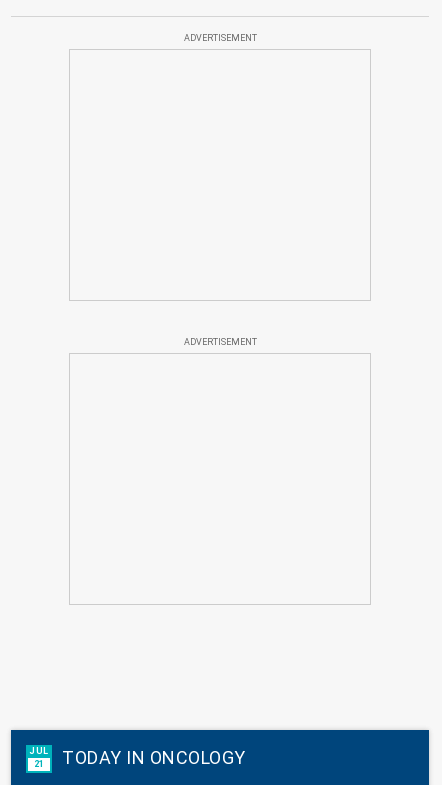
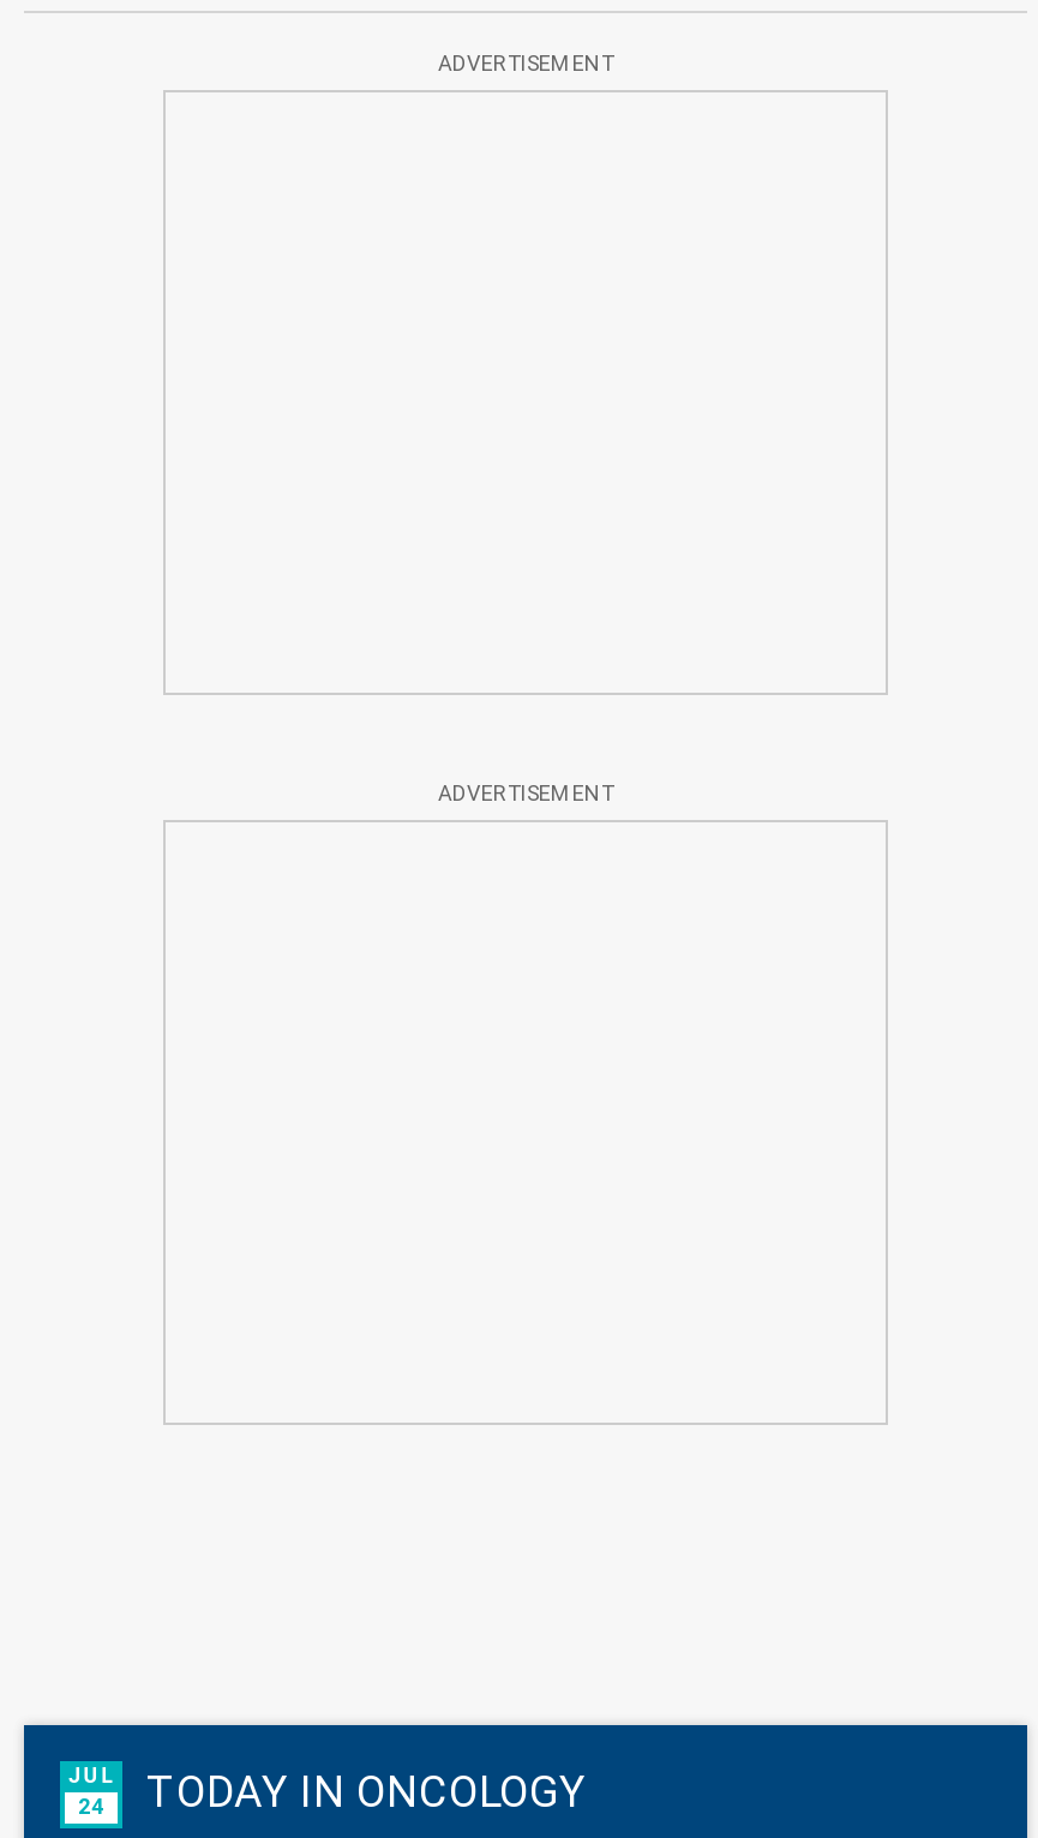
- JUL 21 TODAY IN ONCOLOGY
+ JUL 24 TODAY IN ONCOLOGY
